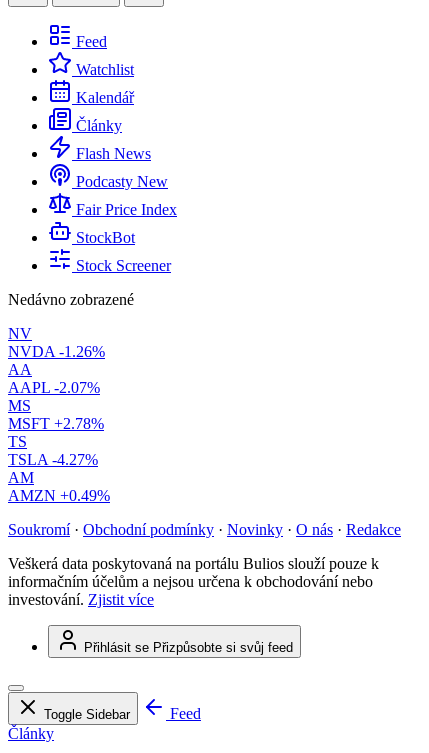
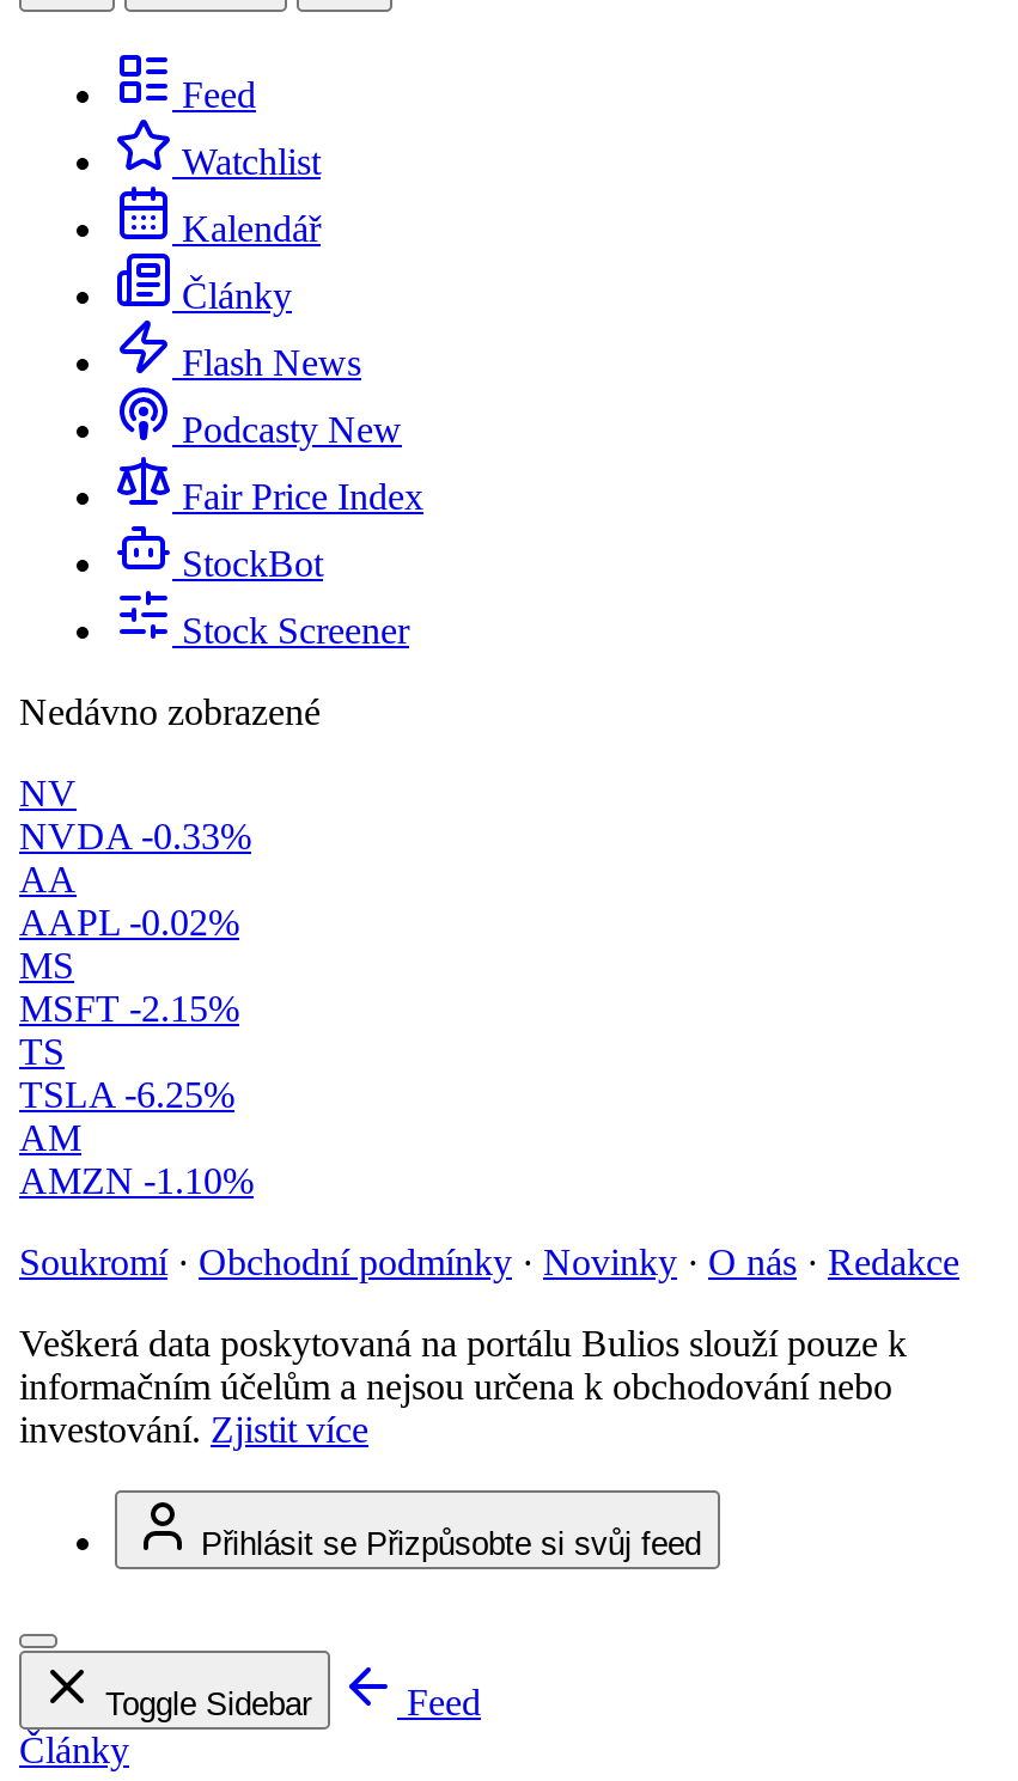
- NVDA -1.26%
+ NVDA -0.33%

- AAPL -2.07%
+ AAPL -0.02%

- MSFT +2.78%
+ MSFT -2.15%

- TSLA -4.27%
+ TSLA -6.25%

- AMZN +0.49%
+ AMZN -1.10%
